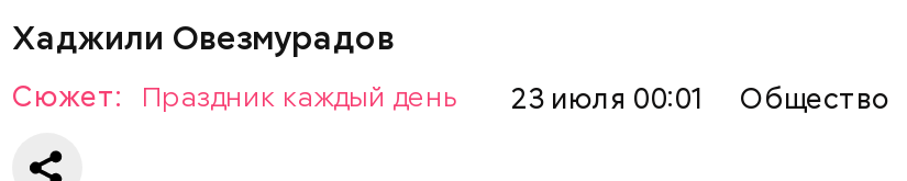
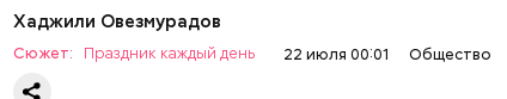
- Сюжет: Праздник каждый день 23 июля 00:01 Общество
+ Сюжет: Праздник каждый день 22 июля 00:01 Общество
